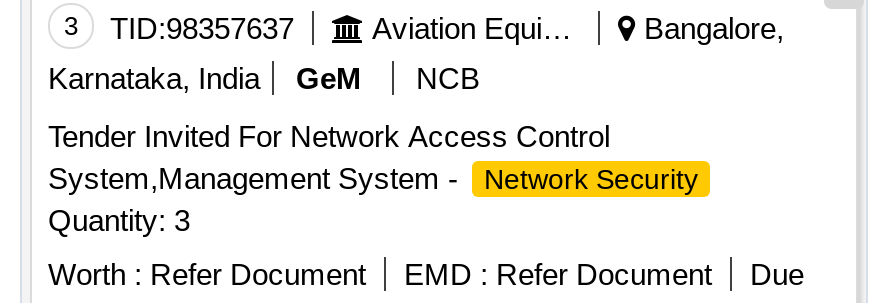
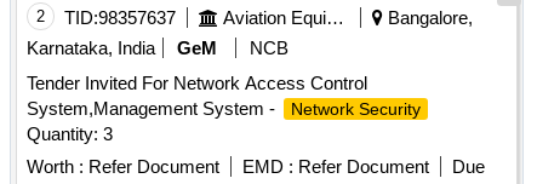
- 3 TID:98357637
+ 2 TID:98357637
